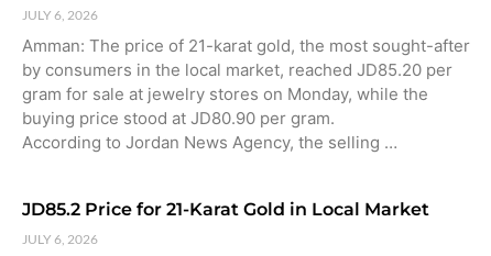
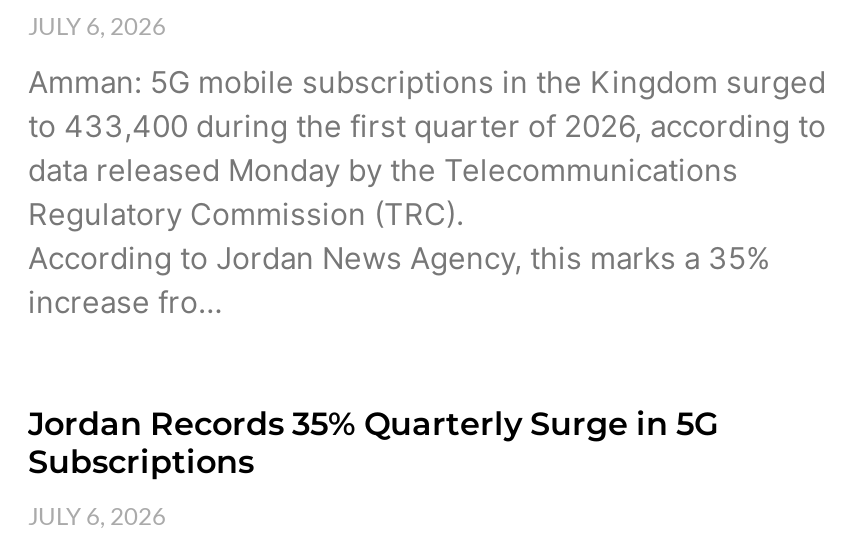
- Amman: The price of 21-karat gold, the most sought-after
- by consumers in the local market, reached JD85.20 per
- gram for sale at jewelry stores on Monday, while the
- buying price stood at JD80.90 per gram.
- According to Jordan News Agency, the selling …
+ Amman: 5G mobile subscriptions in the Kingdom surged
+ to 433,400 during the first quarter of 2026, according to
+ data released Monday by the Telecommunications
+ Regulatory Commission (TRC).
+ According to Jordan News Agency, this marks a 35%
+ increase fro…

- JD85.2 Price for 21-Karat Gold in Local Market
+ Jordan Records 35% Quarterly Surge in 5G
+ Subscriptions
